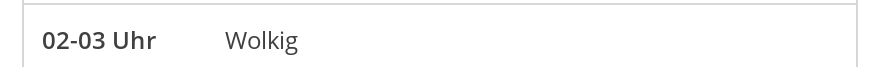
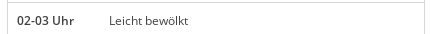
- Wolkig
+ Leicht bewölkt
